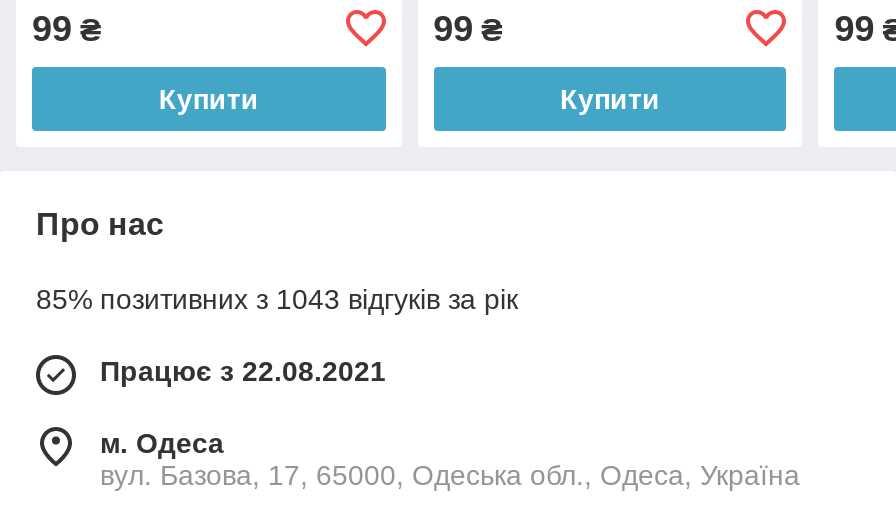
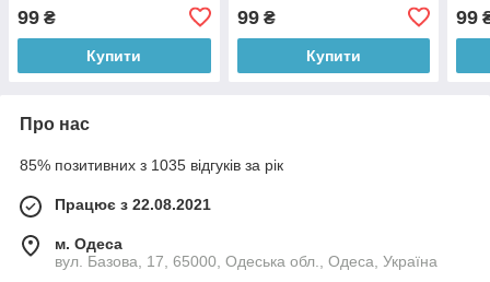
- 85% позитивних з 1043 відгуків за рік
+ 85% позитивних з 1035 відгуків за рік
